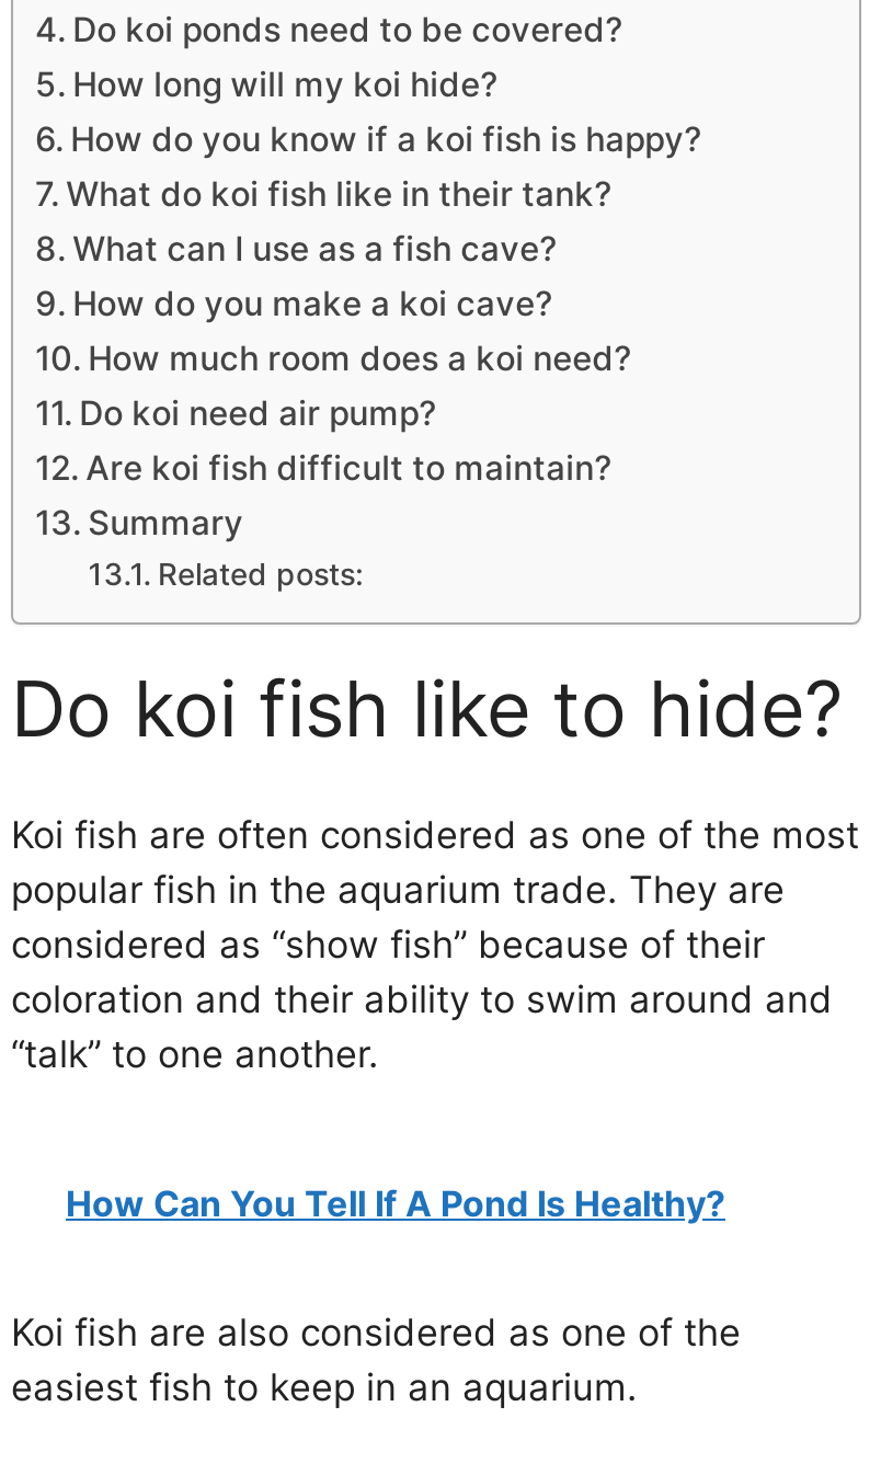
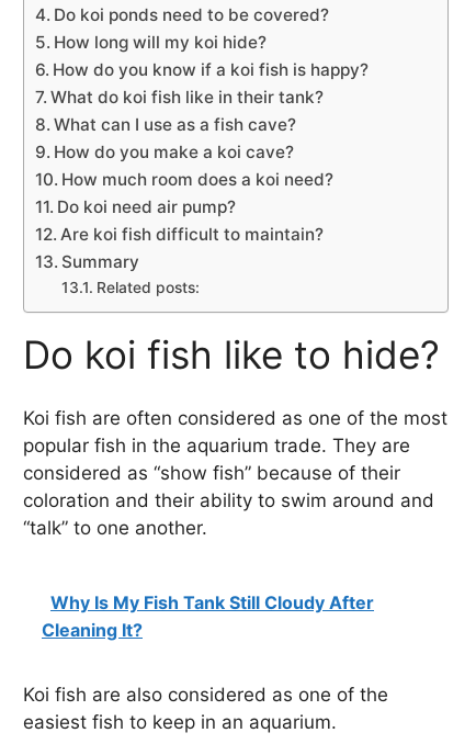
- How Can You Tell If A Pond Is Healthy?
+ Why Is My Fish Tank Still Cloudy After
+ Cleaning It?
